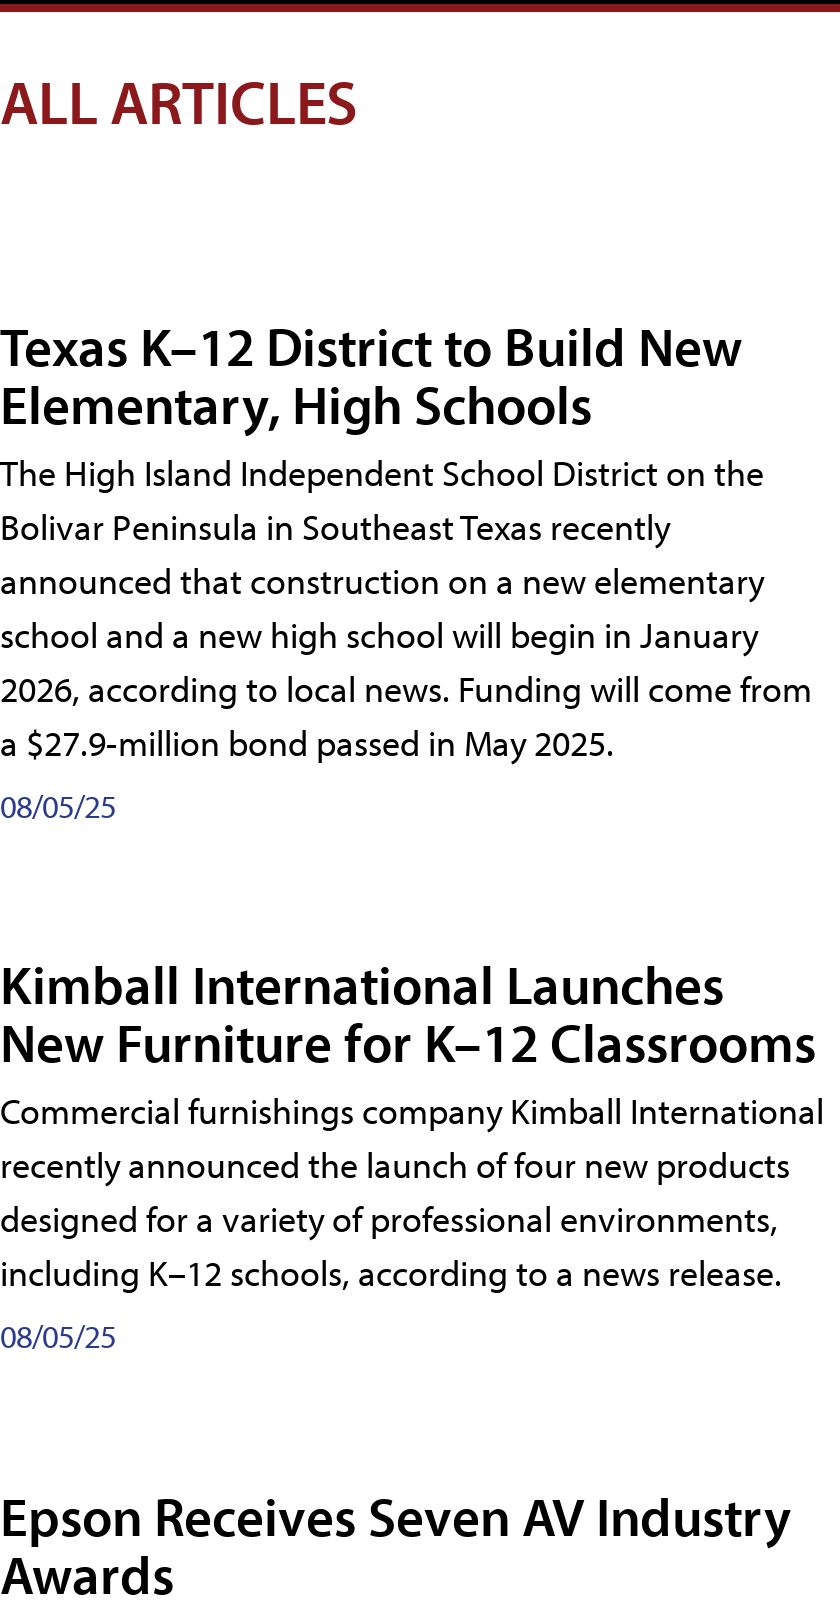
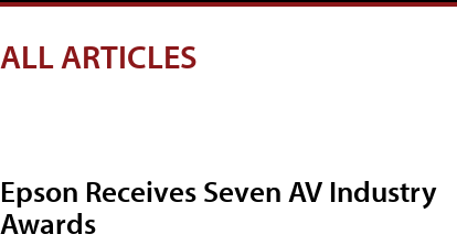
- Texas K–12 District to Build New
- Elementary, High Schools
- The High Island Independent School District on the
- Bolivar Peninsula in Southeast Texas recently
- announced that construction on a new elementary
- school and a new high school will begin in January
- 2026, according to local news. Funding will come from
- a $27.9-million bond passed in May 2025.
- 08/05/25
- Kimball International Launches
- New Furniture for K–12 Classrooms
- Commercial furnishings company Kimball International
- recently announced the launch of four new products
- designed for a variety of professional environments,
- including K–12 schools, according to a news release.
- 08/05/25
